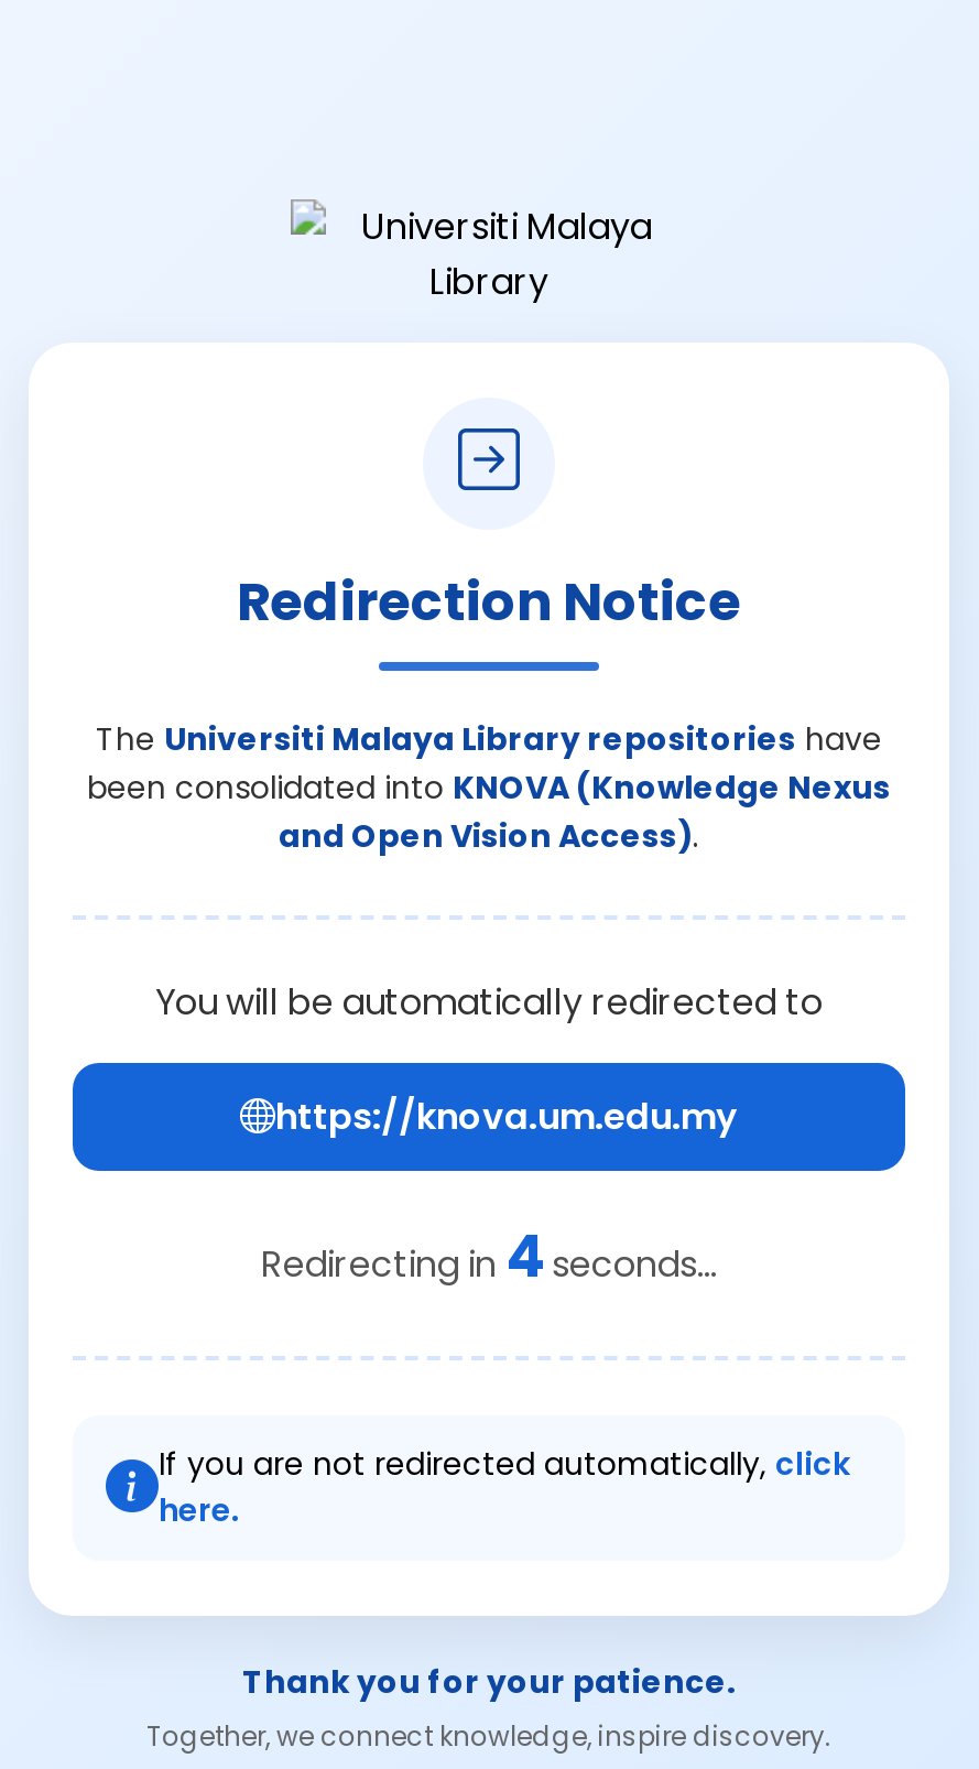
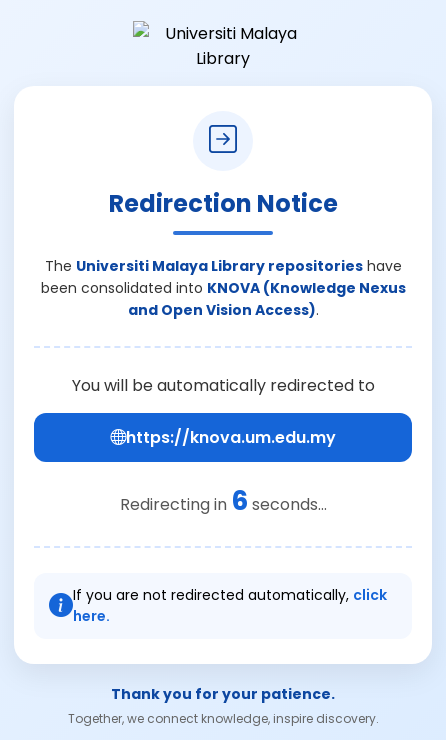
- Redirecting in 4seconds...
+ Redirecting in 6seconds...
